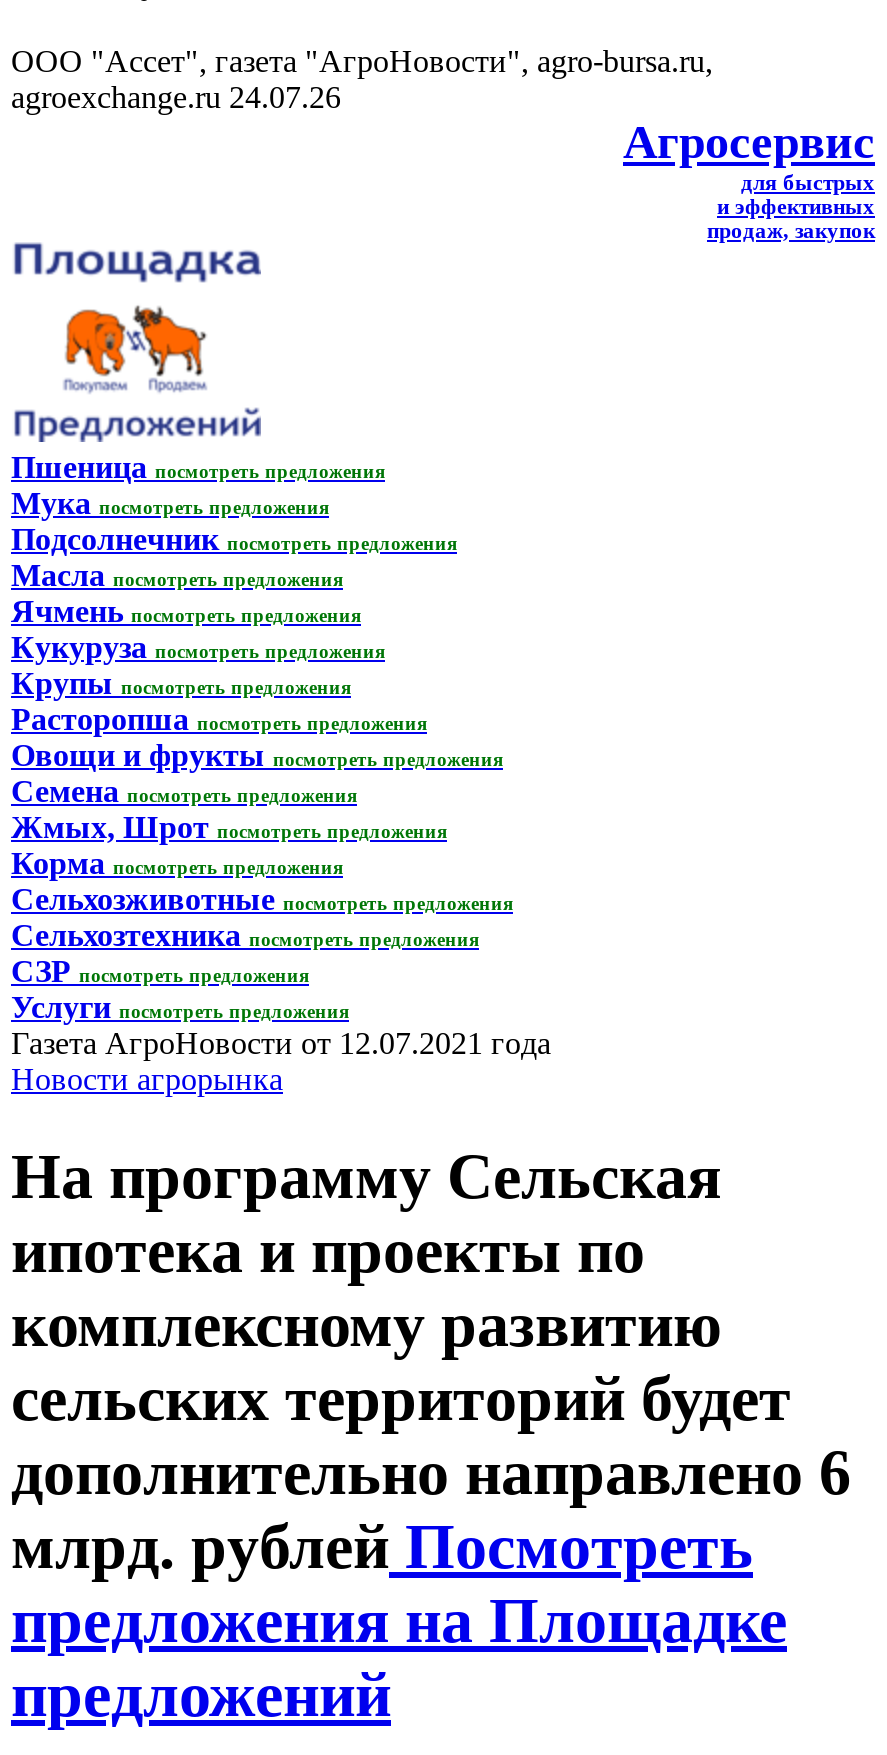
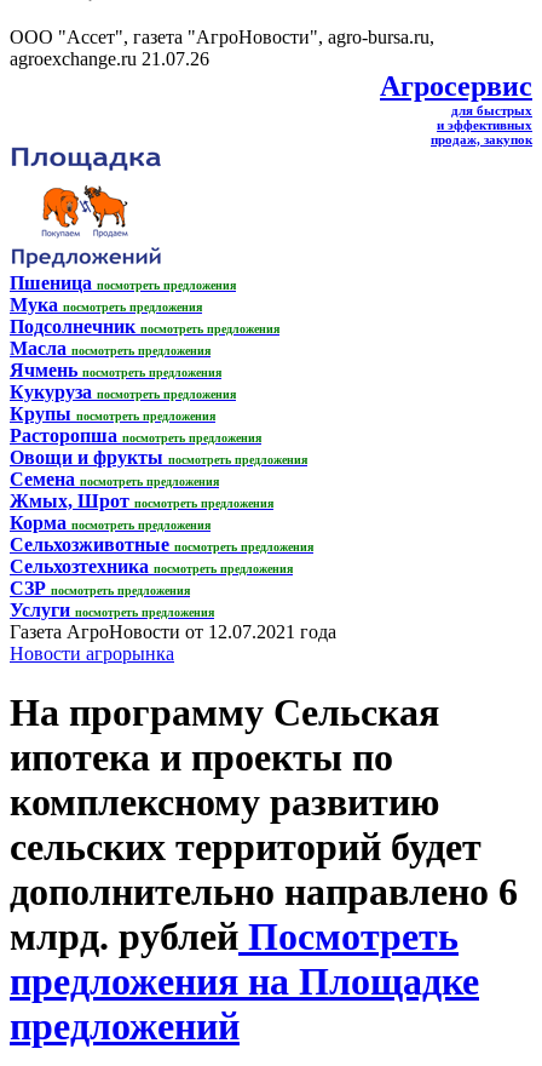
- agroexchange.ru 24.07.26
+ agroexchange.ru 21.07.26
